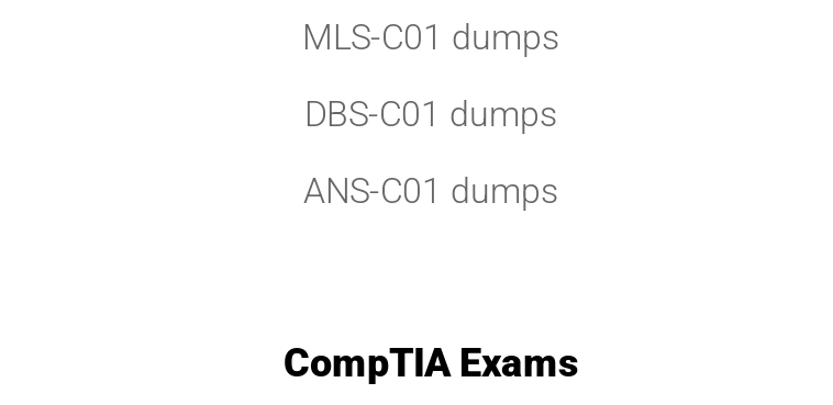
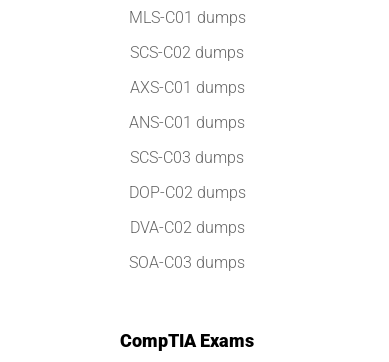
- DBS-C01 dumps
+ SCS-C02 dumps
+ AXS-C01 dumps

+ SCS-C03 dumps
+ DOP-C02 dumps
+ DVA-C02 dumps
+ SOA-C03 dumps
